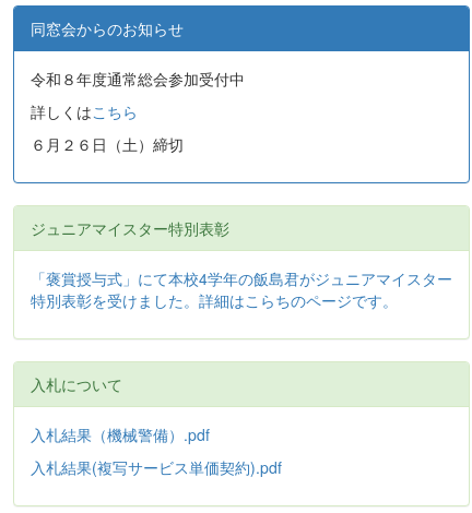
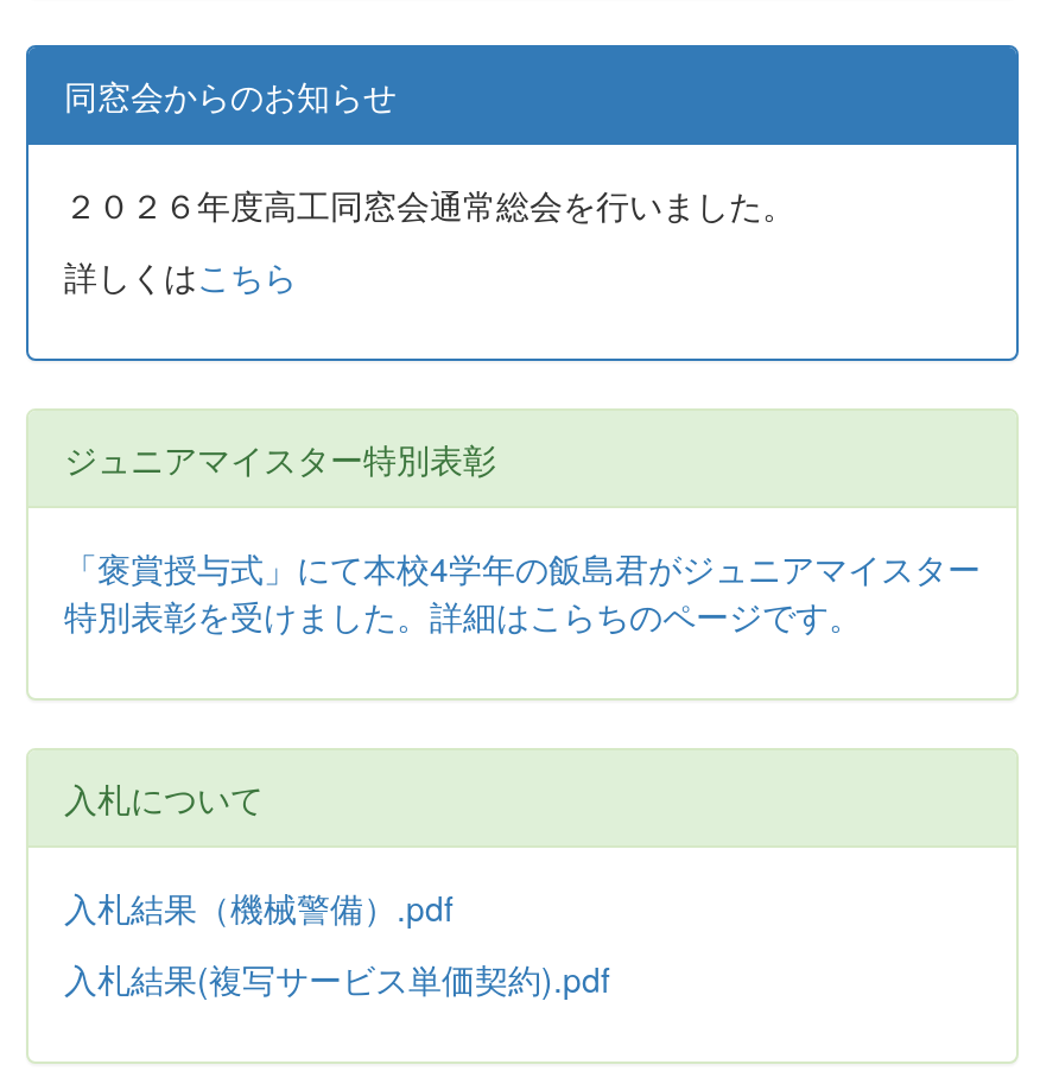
- 令和８年度通常総会参加受付中
+ ２０２６年度高工同窓会通常総会を行いました。

- ６月２６日（土）締切
